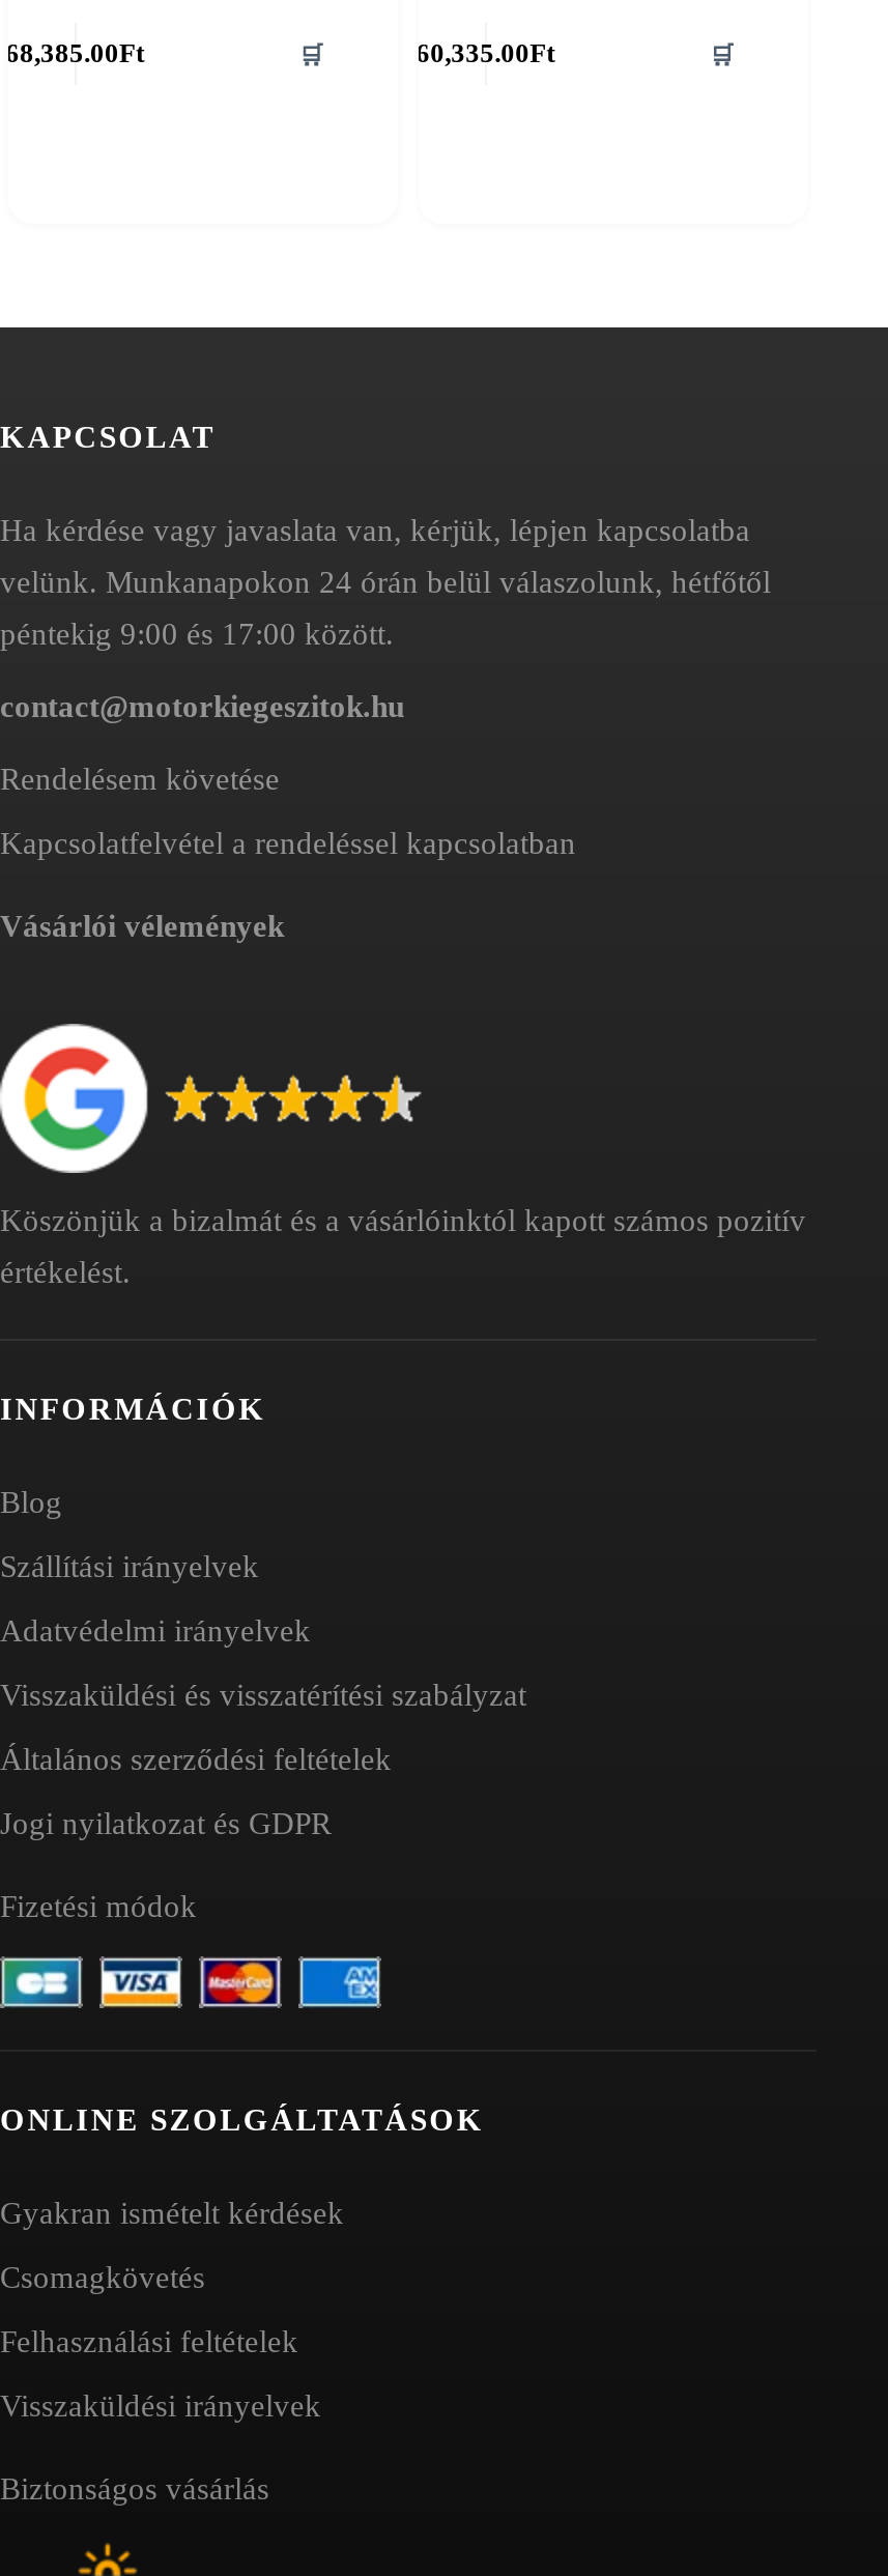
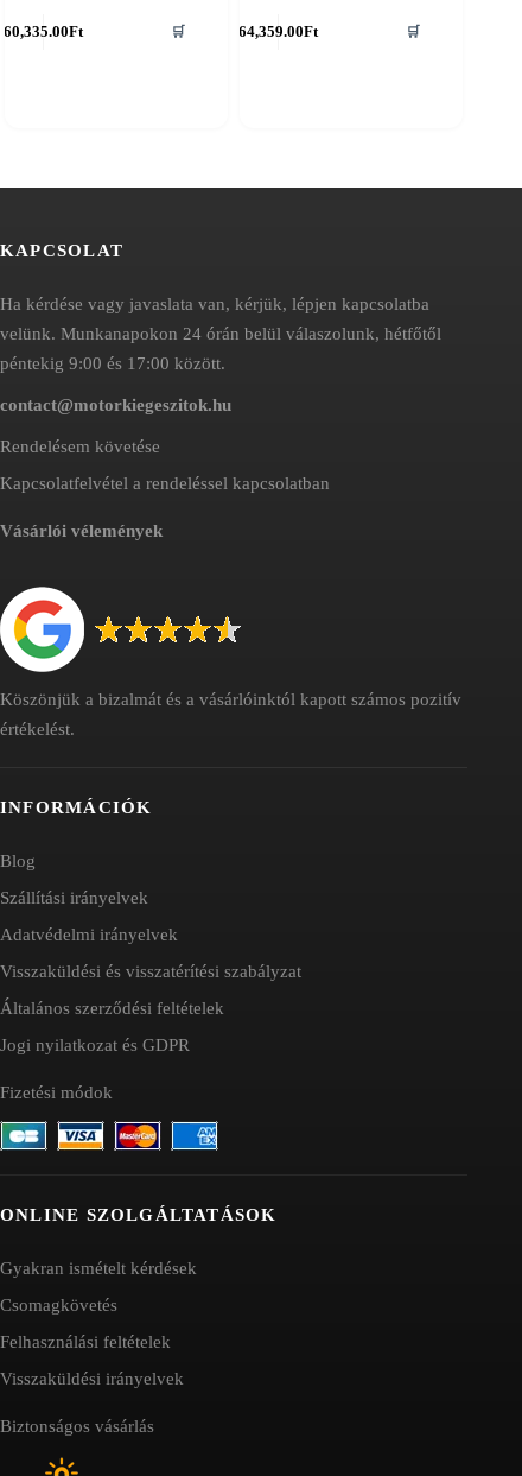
- 68,385.00Ft
+ 60,335.00Ft

- 60,335.00Ft
+ 64,359.00Ft
